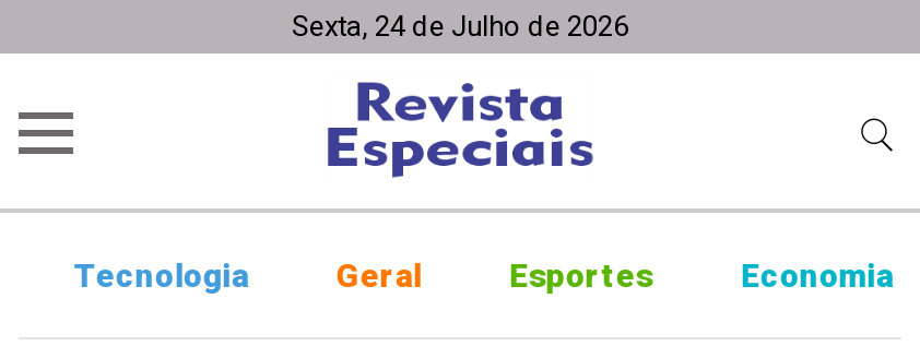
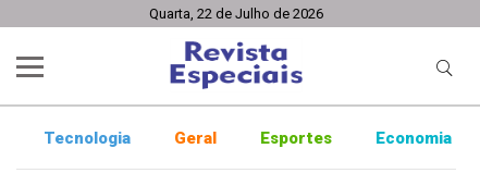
- Sexta, 24 de Julho de 2026
+ Quarta, 22 de Julho de 2026
